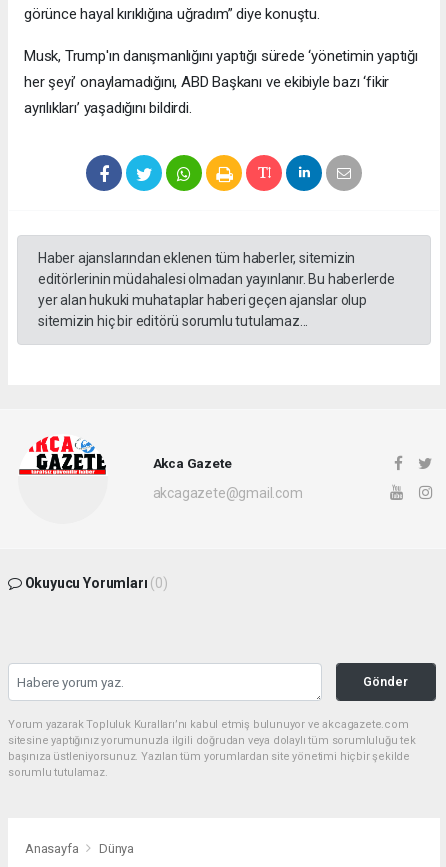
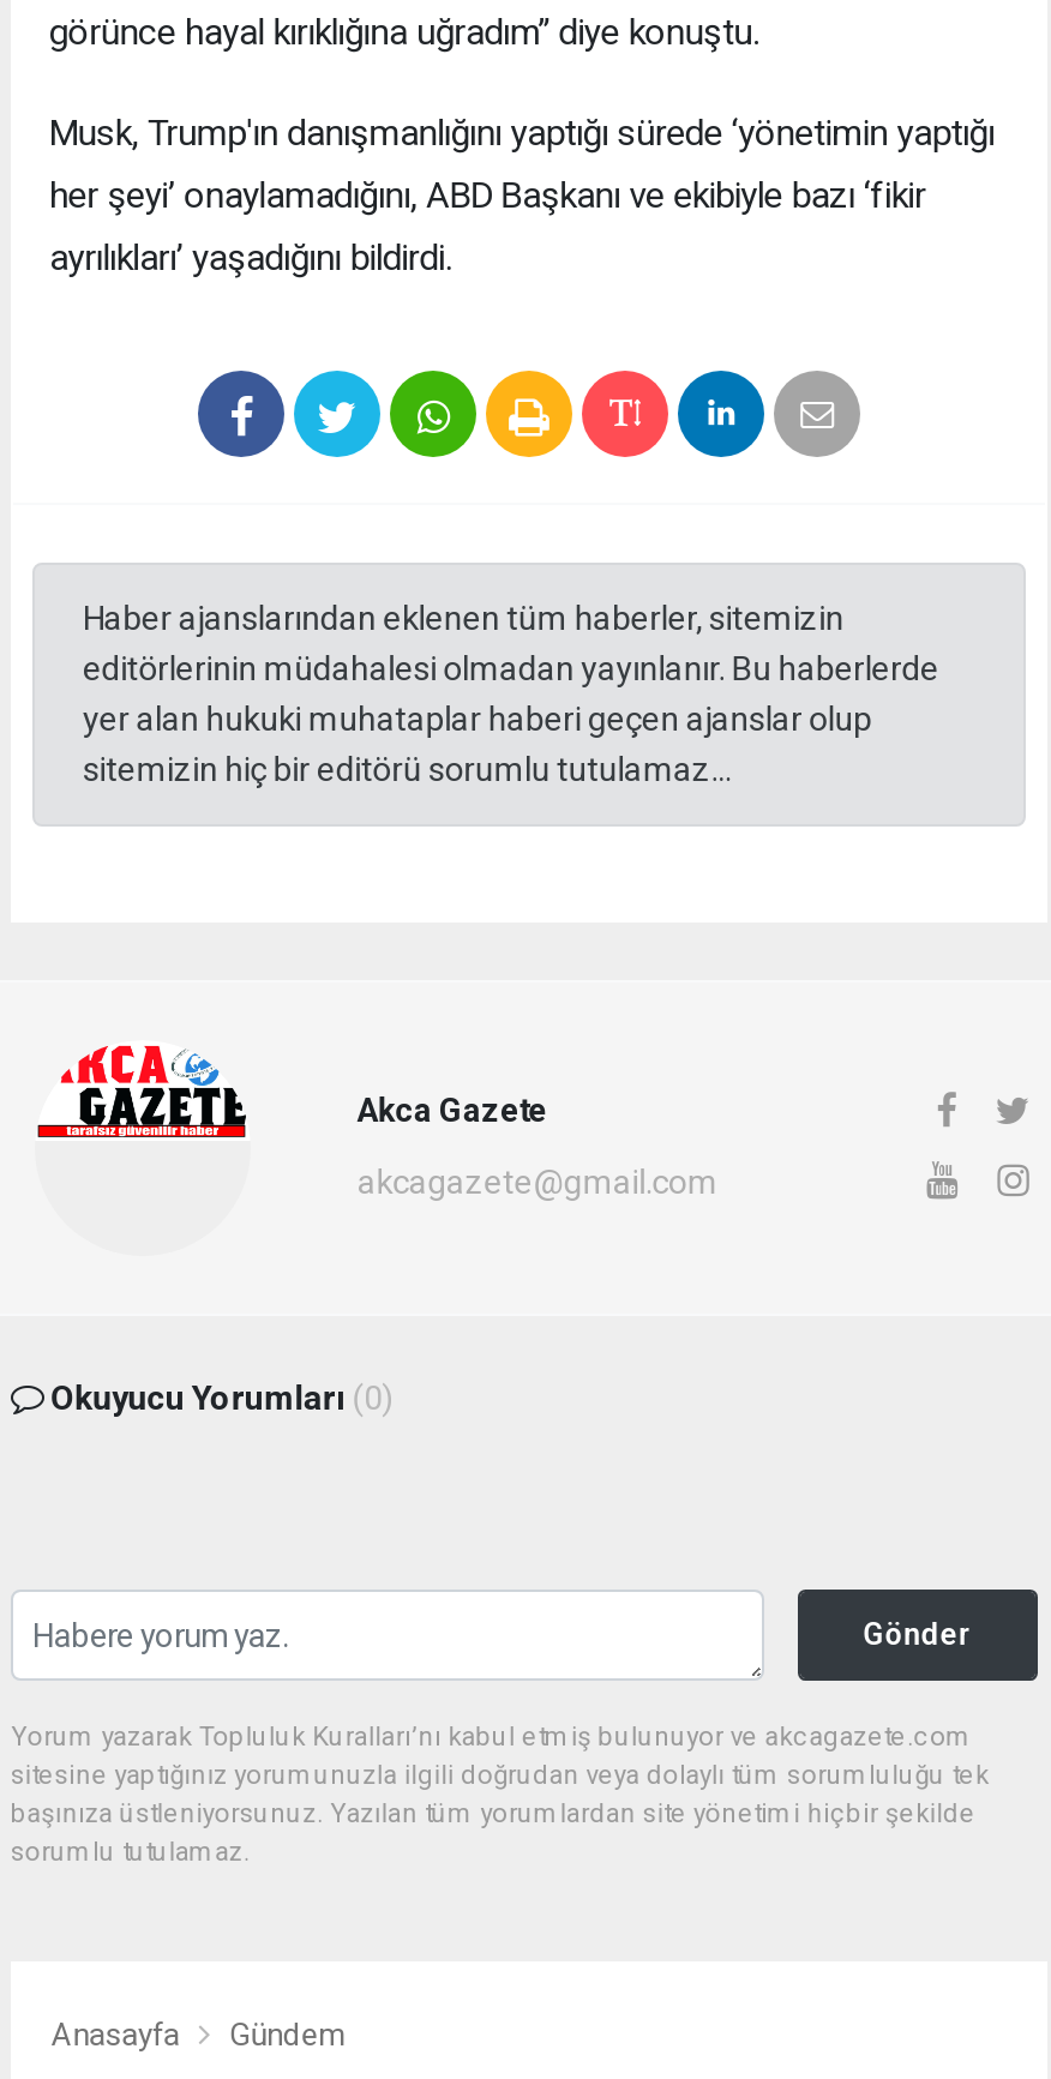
- Dünya
+ Gündem
